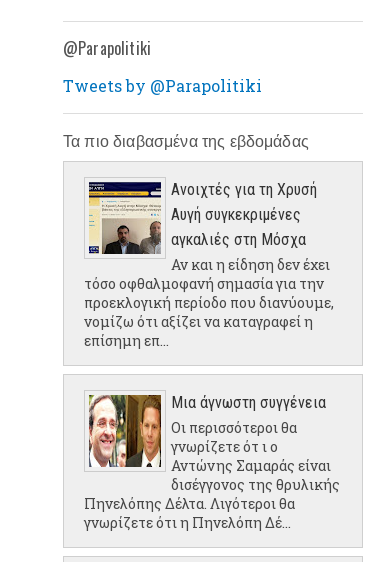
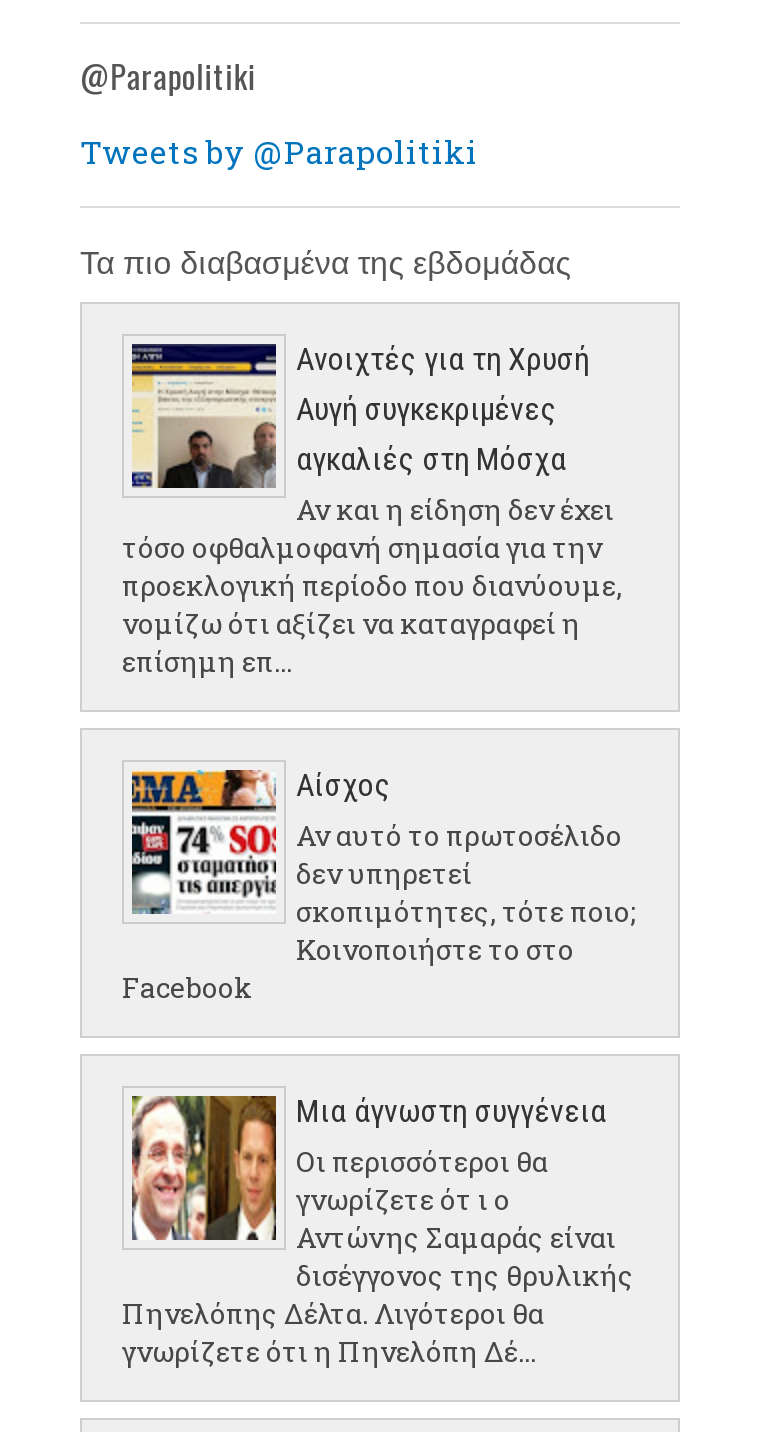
+ [image]
+ Αίσχος
+ Αν αυτό το πρωτοσέλιδο
+ δεν υπηρετεί
+ σκοπιμότητες, τότε ποιο;
+ Κοινοποιήστε το στο
+ Facebook
